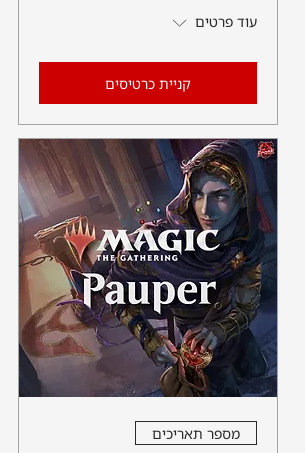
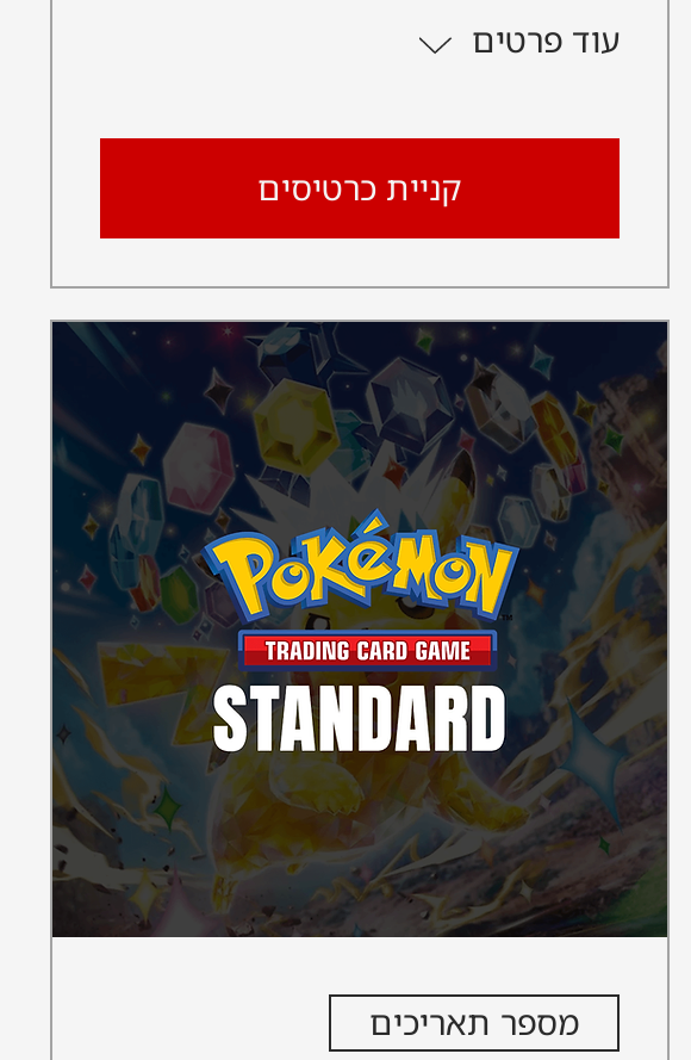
- [image]
+ [image]
